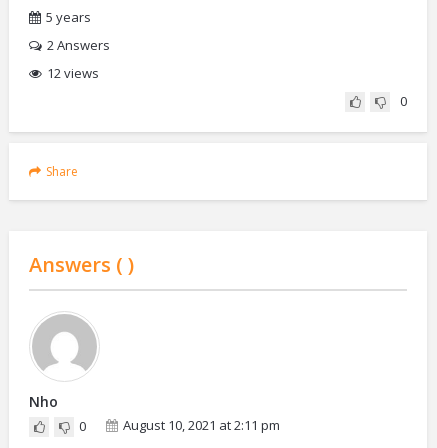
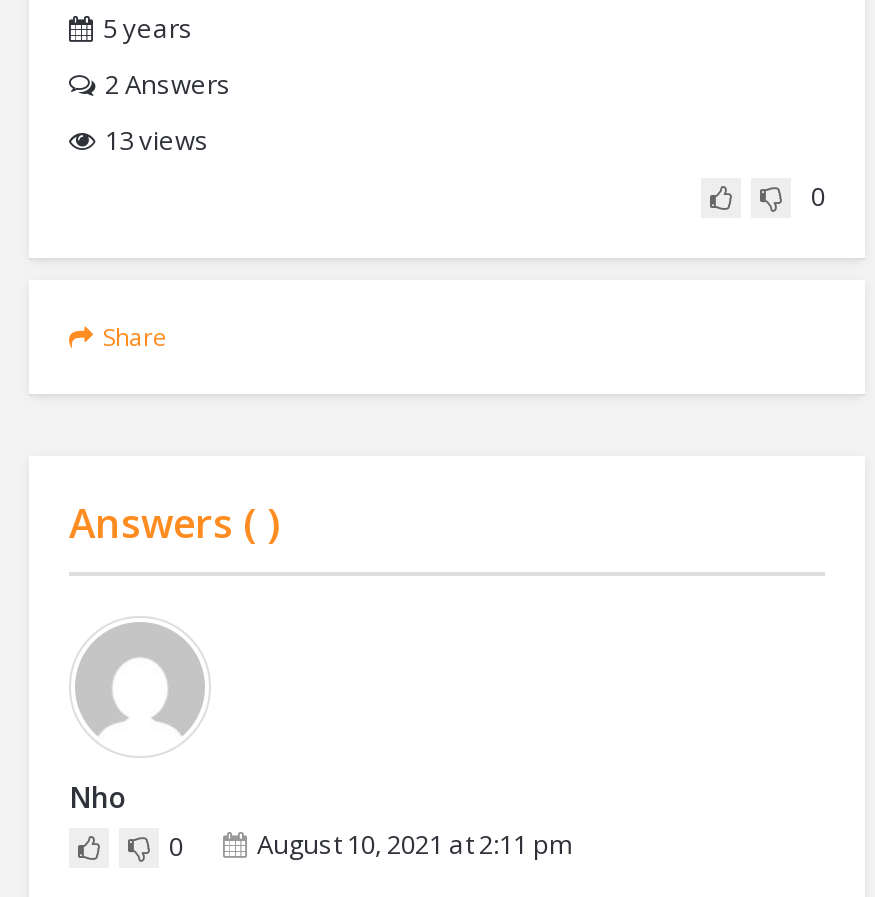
- 12 views
+ 13 views
